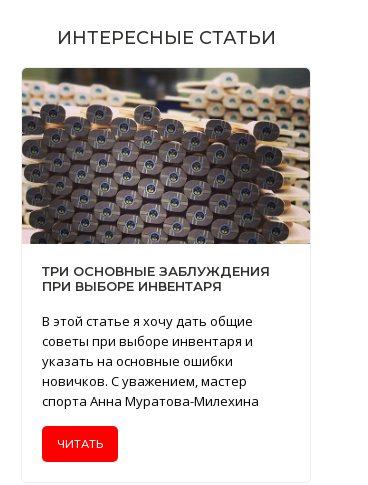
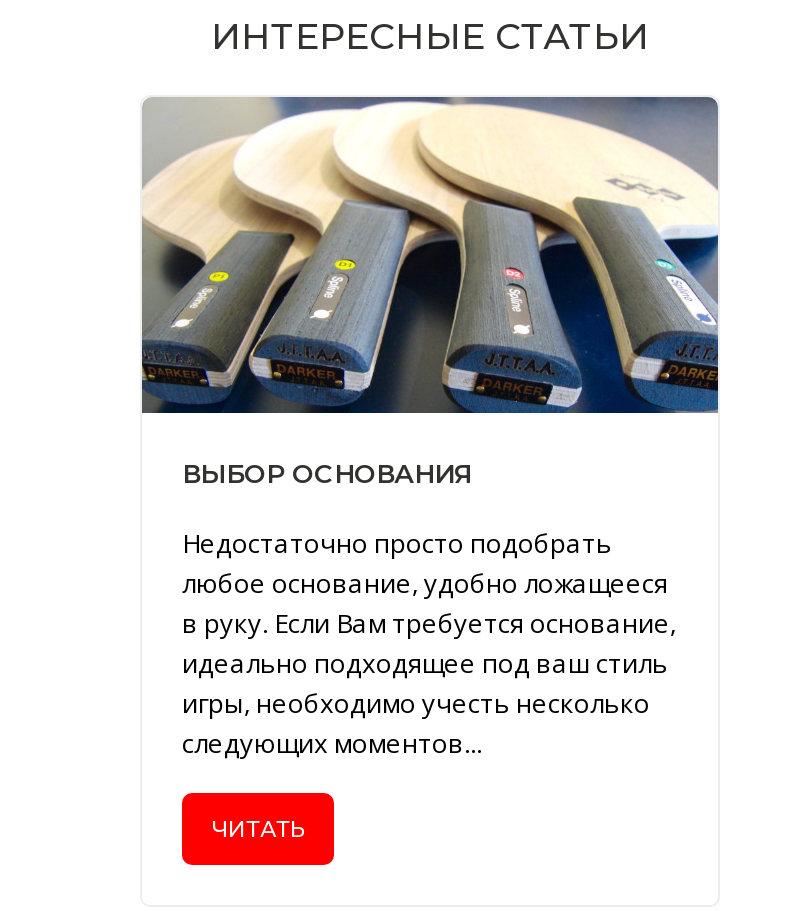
- [image]
- ТРИ ОСНОВНЫЕ ЗАБЛУЖДЕНИЯ
- ПРИ ВЫБОРЕ ИНВЕНТАРЯ
+ [image]
+ ВЫБОР ОСНОВАНИЯ

- В этой статье я хочу дать общие
- советы при выборе инвентаря и
- указать на основные ошибки
- новичков. С уважением, мастер
- спорта Анна Муратова-Милехина
+ Недостаточно просто подобрать
+ любое основание, удобно ложащееся
+ в руку. Если Вам требуется основание,
+ идеально подходящее под ваш стиль
+ игры, необходимо учесть несколько
+ следующих моментов...
